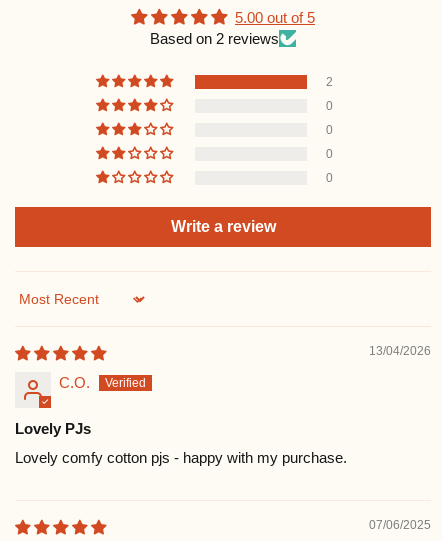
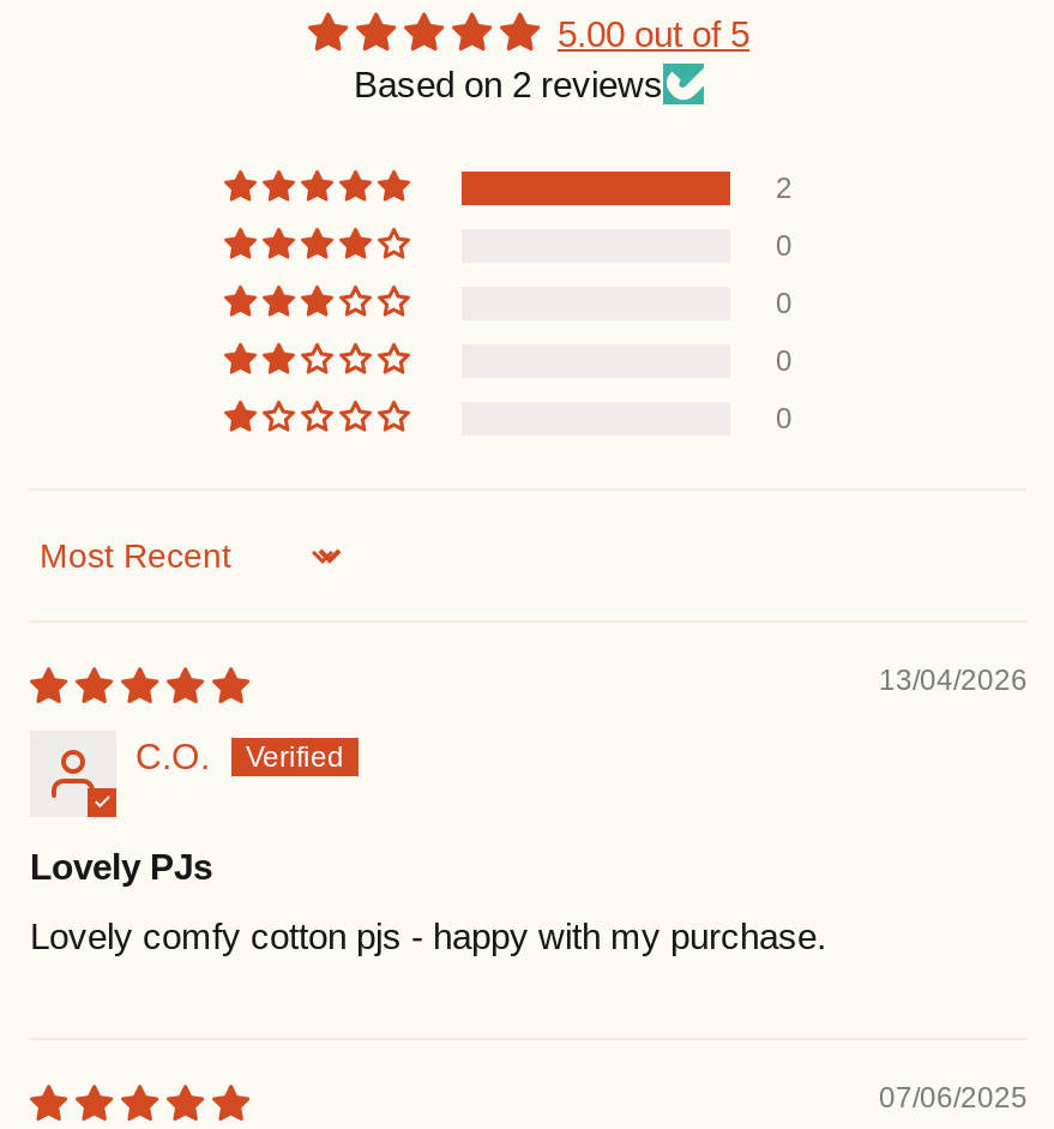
- Write a review
